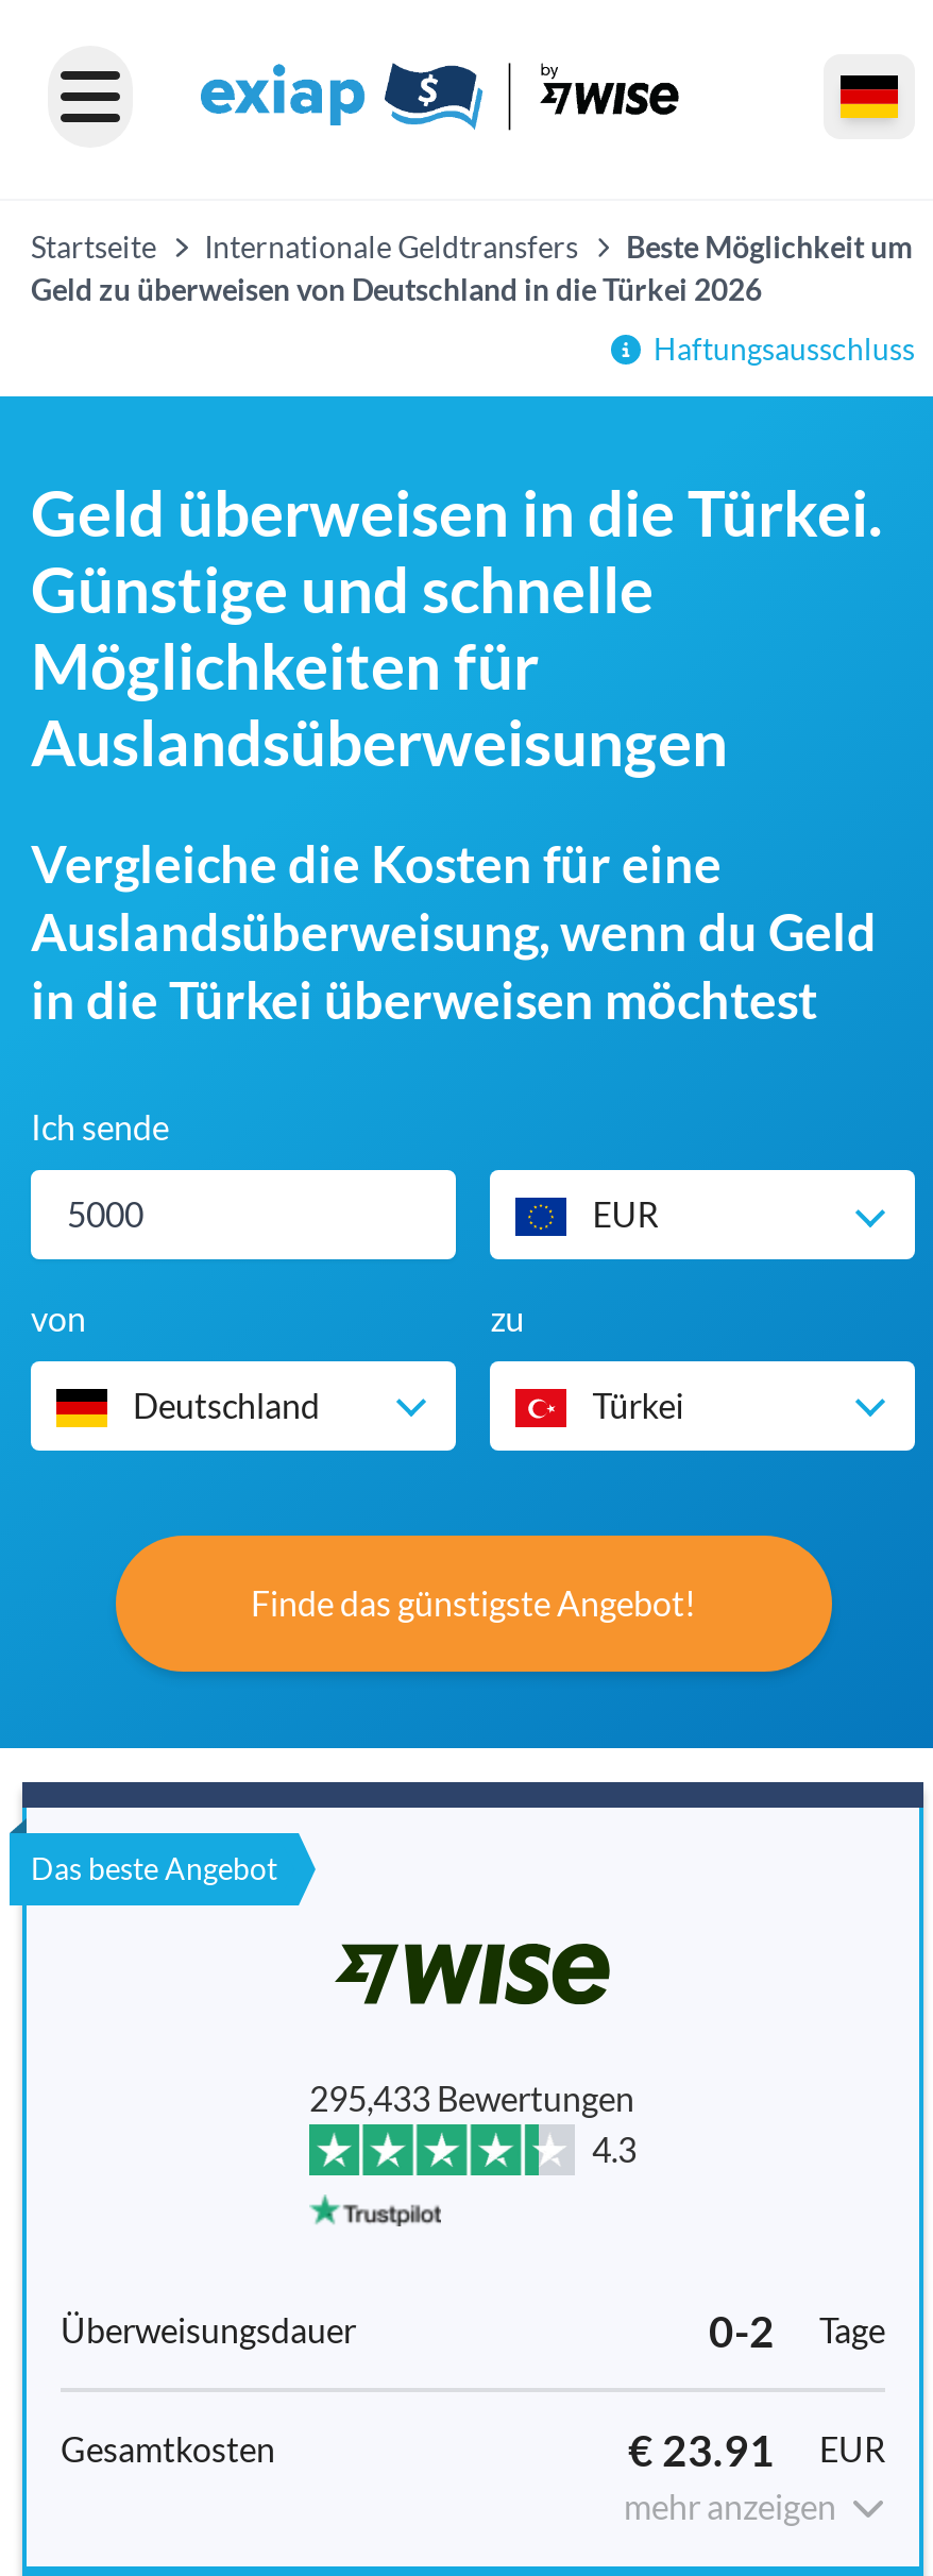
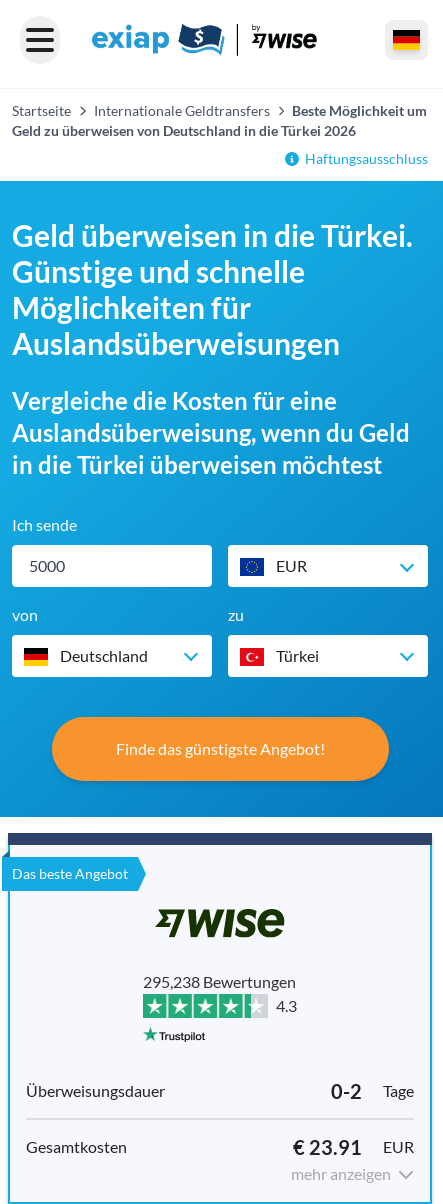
- 295,433 Bewertungen
+ 295,238 Bewertungen
